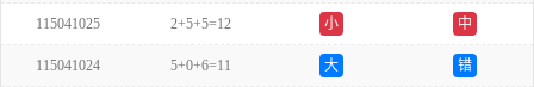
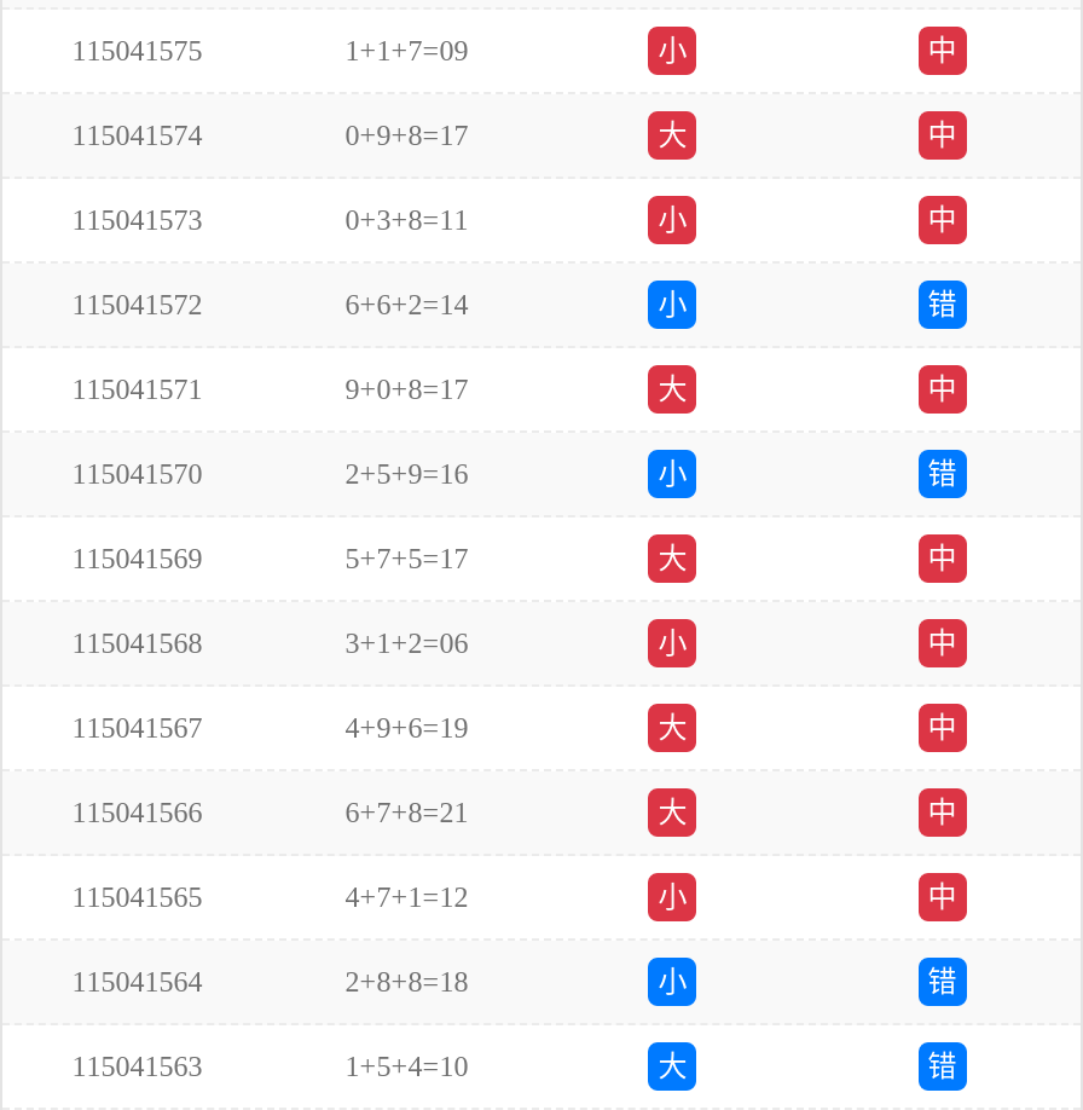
- 115041025
+ 115041575

- 2+5+5=12
+ 1+1+7=09

- 115041024
- 5+0+6=11
+ 115041574
+ 0+9+8=17
+ 大
+ 中
+ 115041573
+ 0+3+8=11
+ 小
+ 中
+ 115041572
+ 6+6+2=14
+ 小
+ 错
+ 115041571
+ 9+0+8=17
+ 大
+ 中
+ 115041570
+ 2+5+9=16
+ 小
+ 错
+ 115041569
+ 5+7+5=17
+ 大
+ 中
+ 115041568
+ 3+1+2=06
+ 小
+ 中
+ 115041567
+ 4+9+6=19
+ 大
+ 中
+ 115041566
+ 6+7+8=21
+ 大
+ 中
+ 115041565
+ 4+7+1=12
+ 小
+ 中
+ 115041564
+ 2+8+8=18
+ 小
+ 错
+ 115041563
+ 1+5+4=10
